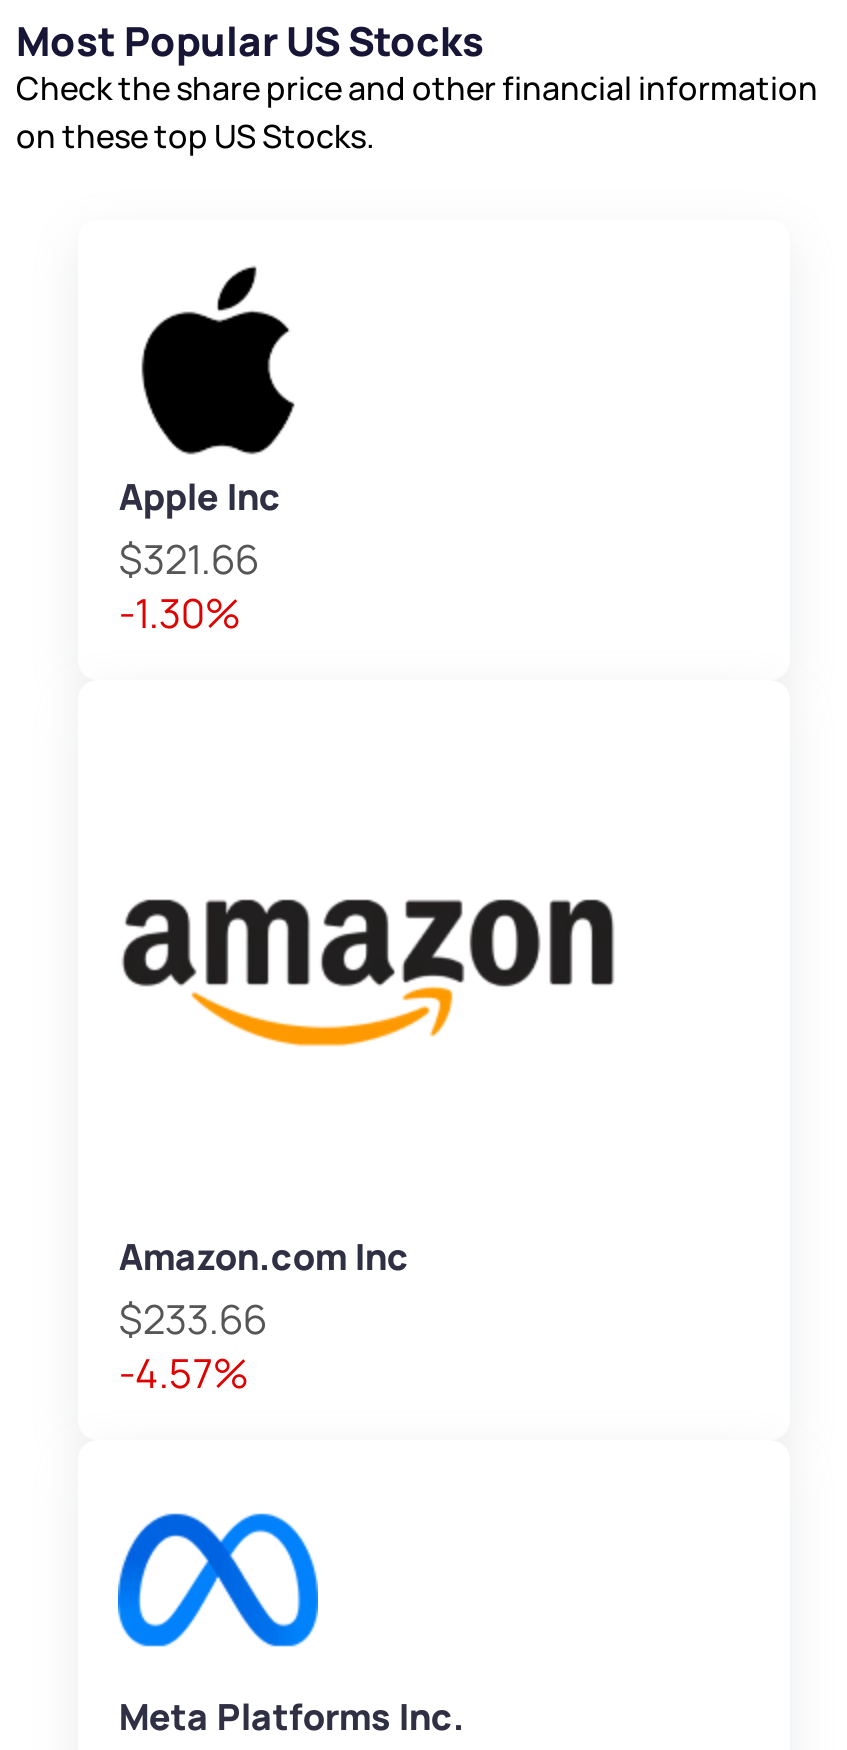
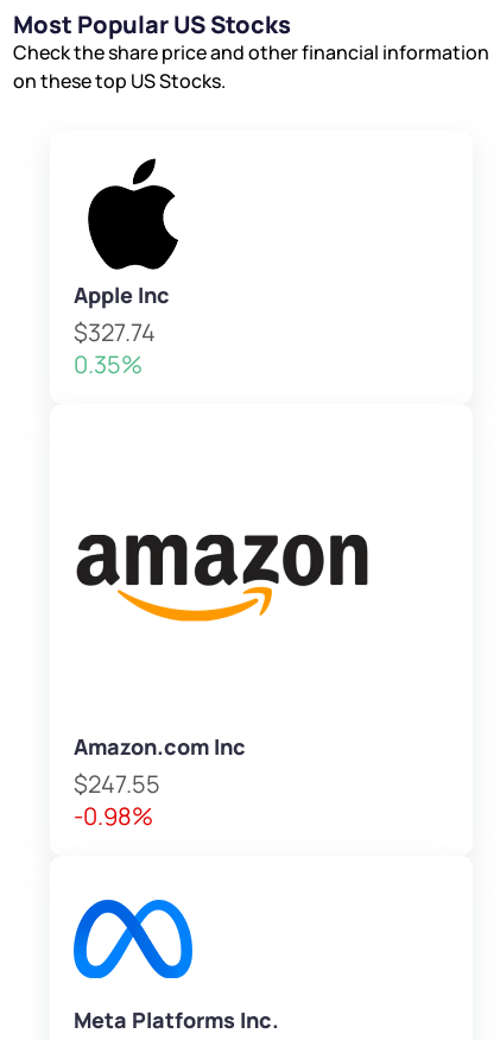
- $321.66
+ $327.74

- -1.30%
+ 0.35%

- $233.66
+ $247.55

- -4.57%
+ -0.98%
